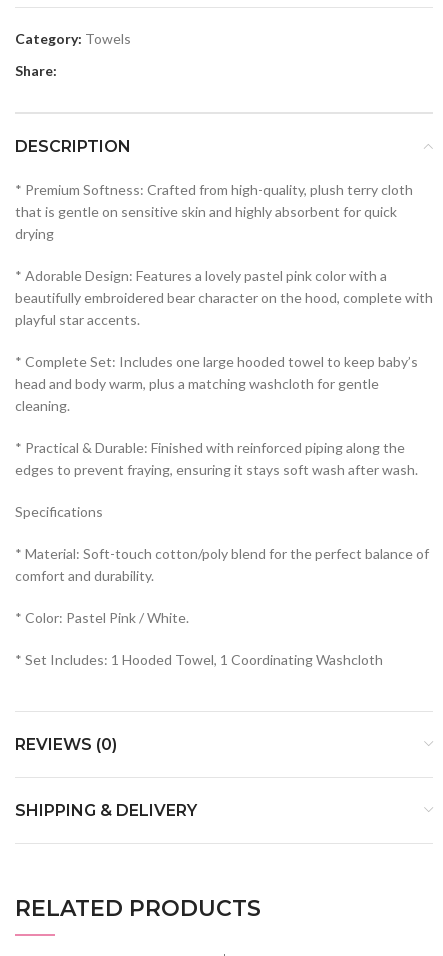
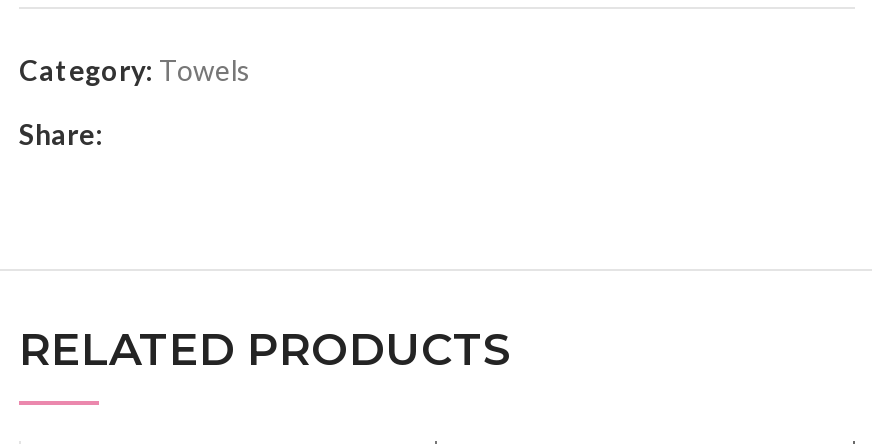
- DESCRIPTION
- * Premium Softness: Crafted from high-quality, plush terry cloth
- that is gentle on sensitive skin and highly absorbent for quick
- drying
- * Adorable Design: Features a lovely pastel pink color with a
- beautifully embroidered bear character on the hood, complete with
- playful star accents.
- * Complete Set: Includes one large hooded towel to keep baby’s
- head and body warm, plus a matching washcloth for gentle
- cleaning.
- * Practical & Durable: Finished with reinforced piping along the
- edges to prevent fraying, ensuring it stays soft wash after wash.
- Specifications
- * Material: Soft-touch cotton/poly blend for the perfect balance of
- comfort and durability.
- * Color: Pastel Pink / White.
- * Set Includes: 1 Hooded Towel, 1 Coordinating Washcloth

- REVIEWS (0)
- SHIPPING & DELIVERY
